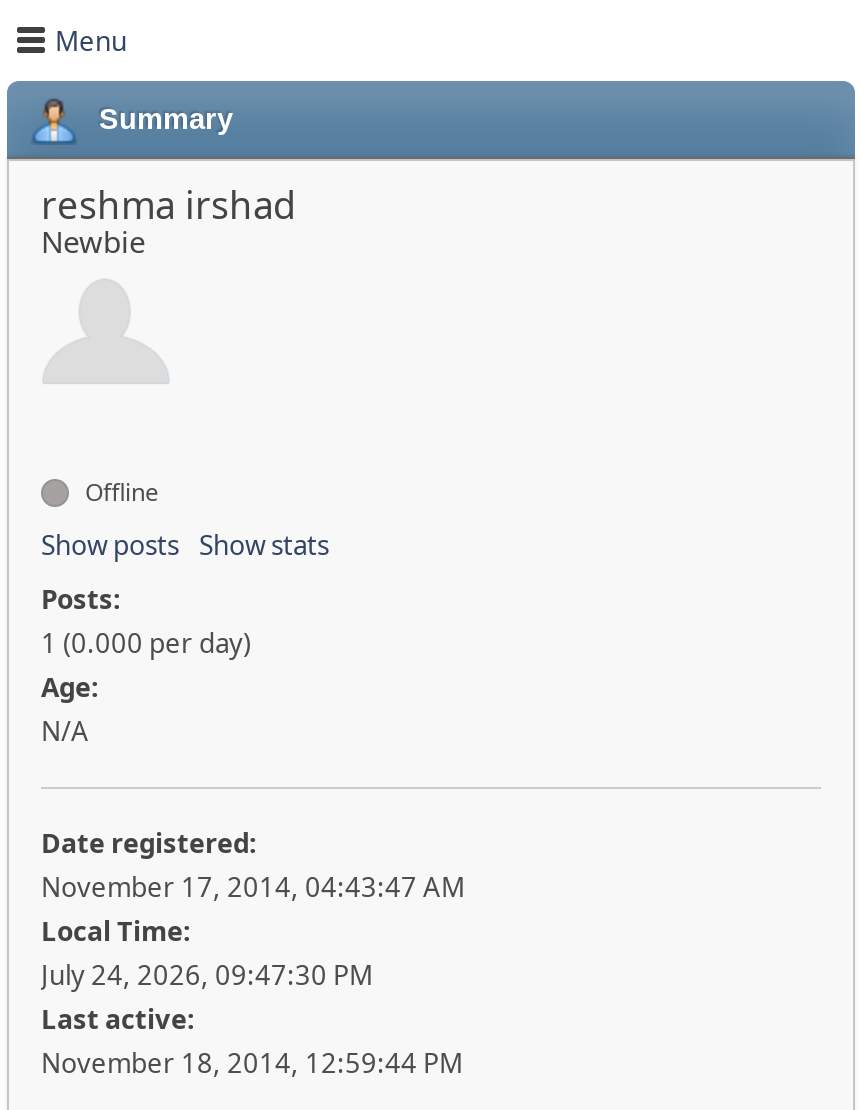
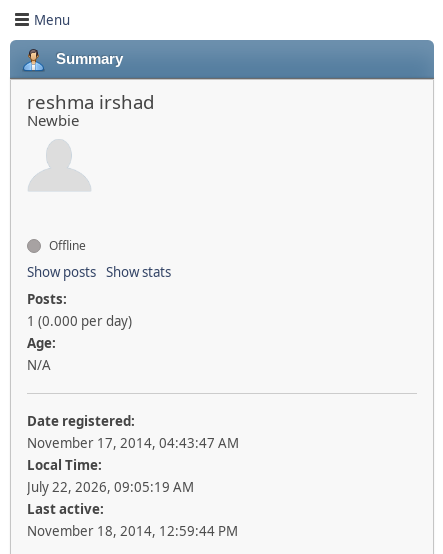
- July 24, 2026, 09:47:30 PM
+ July 22, 2026, 09:05:19 AM
